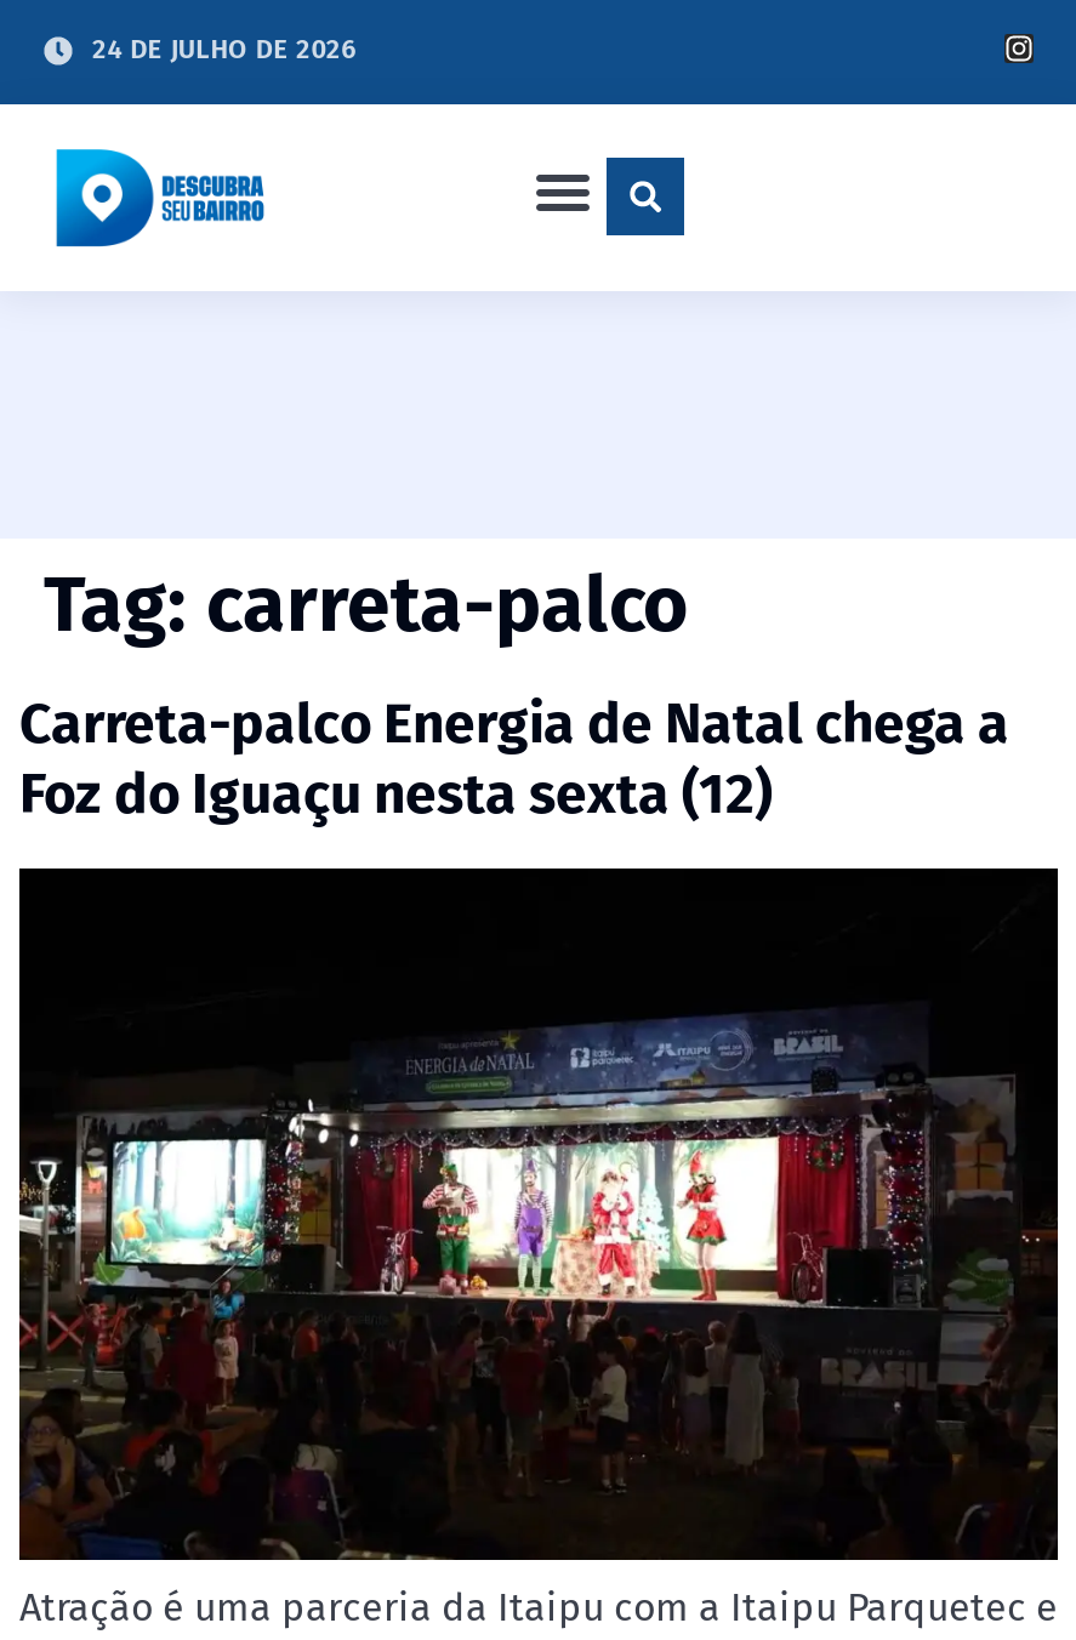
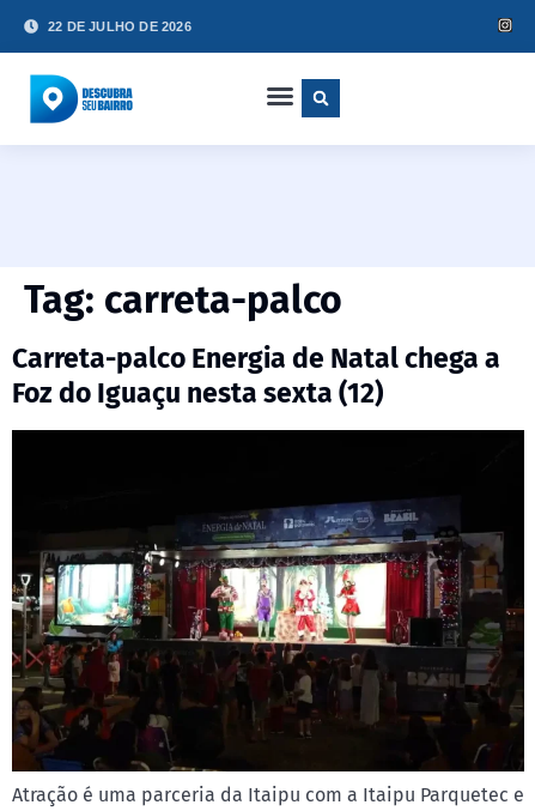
- 24 DE JULHO DE 2026
+ 22 DE JULHO DE 2026
